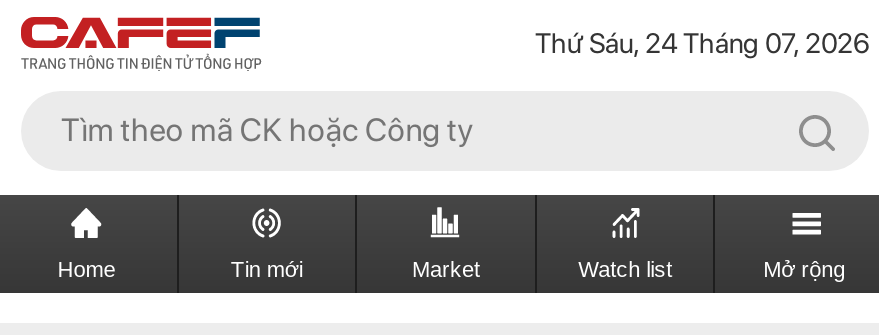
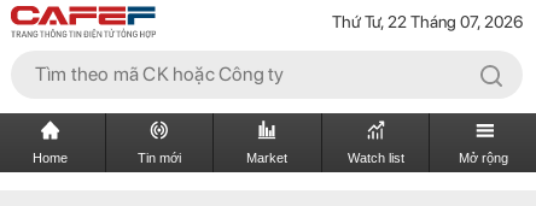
- Thứ Sáu, 24 Tháng 07, 2026
+ Thứ Tư, 22 Tháng 07, 2026
